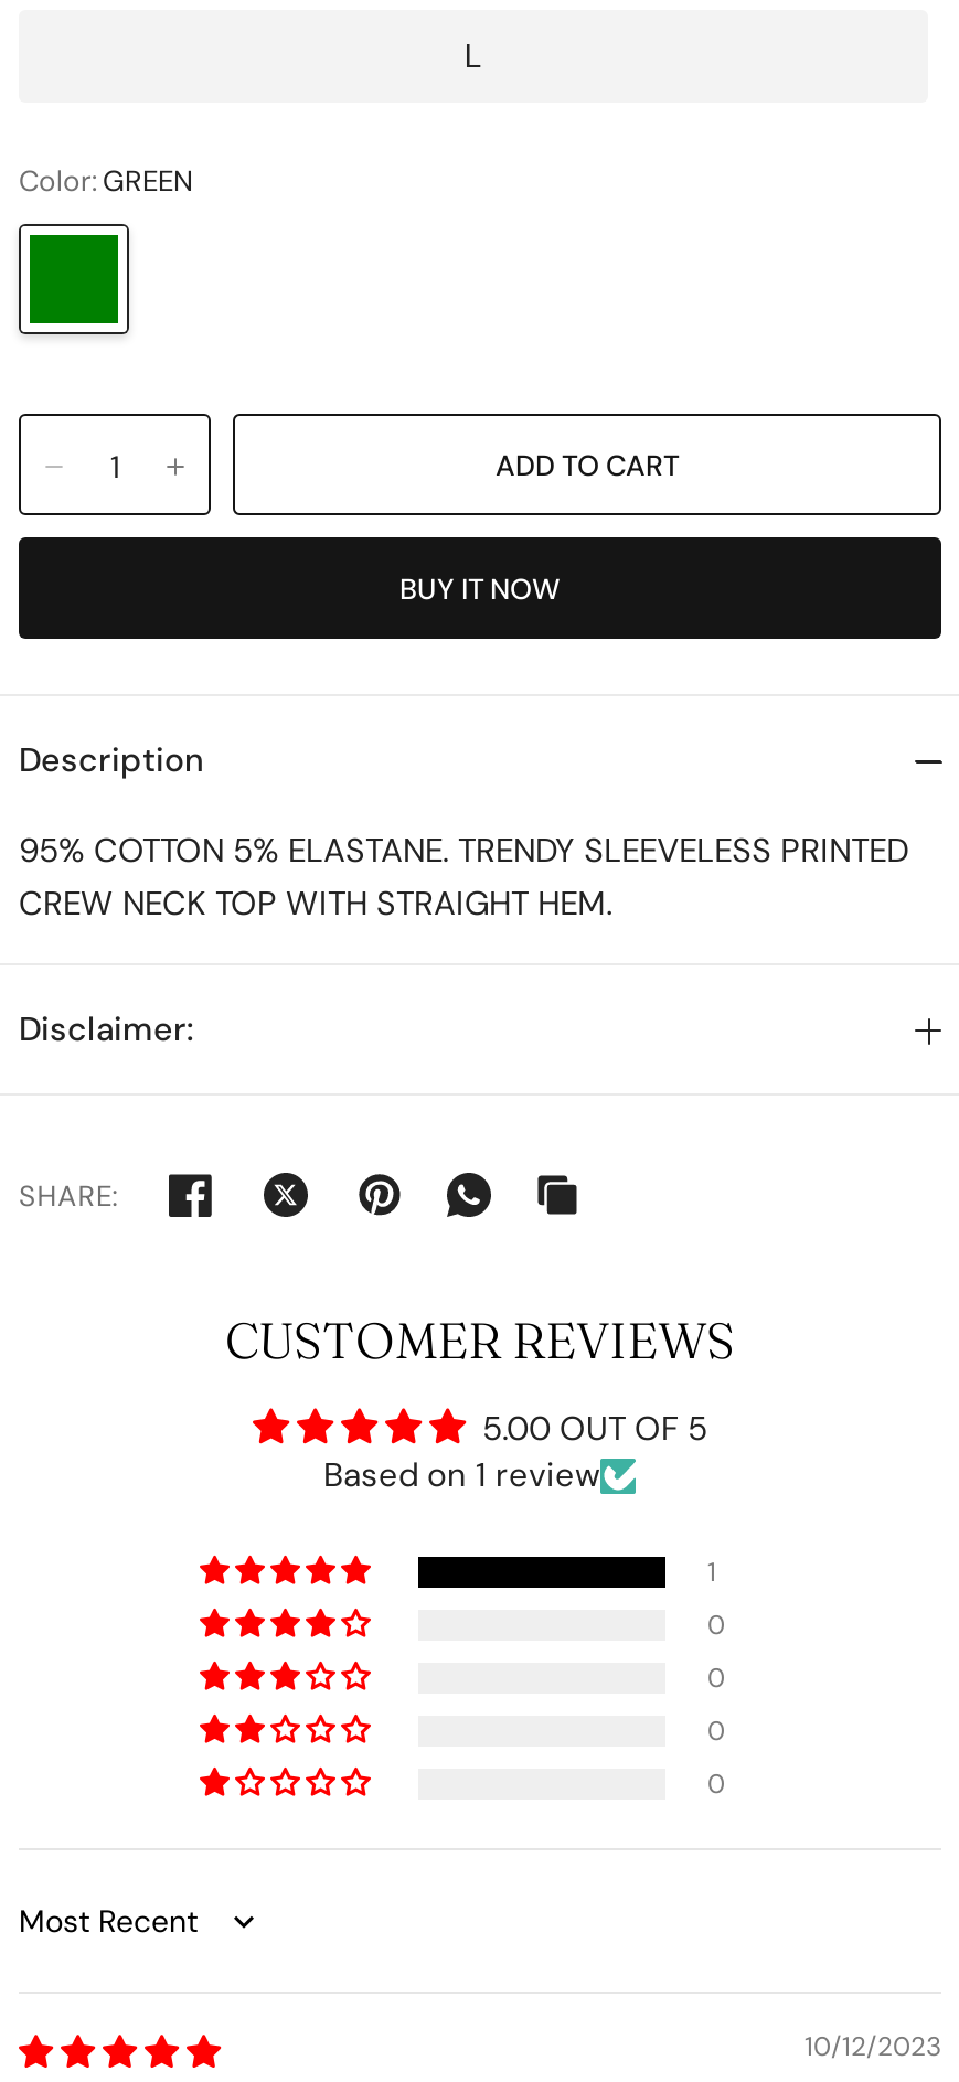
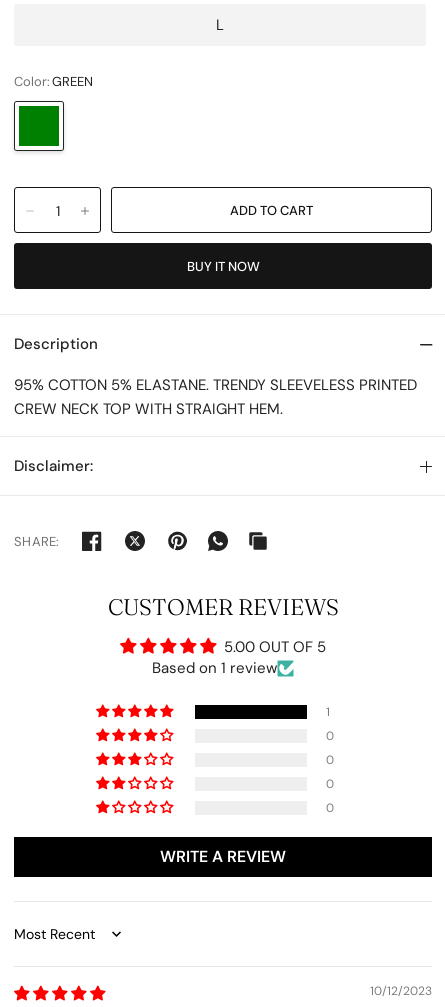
+ WRITE A REVIEW
